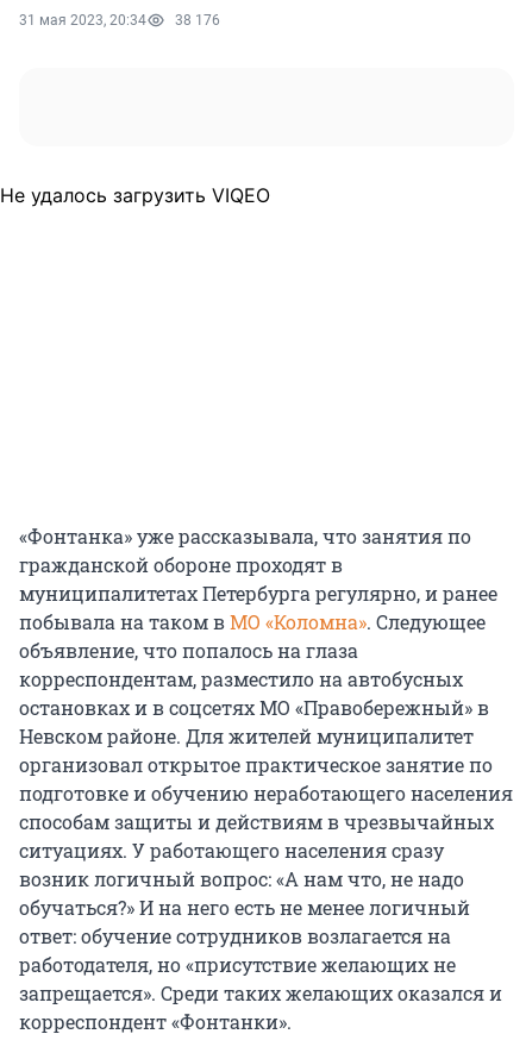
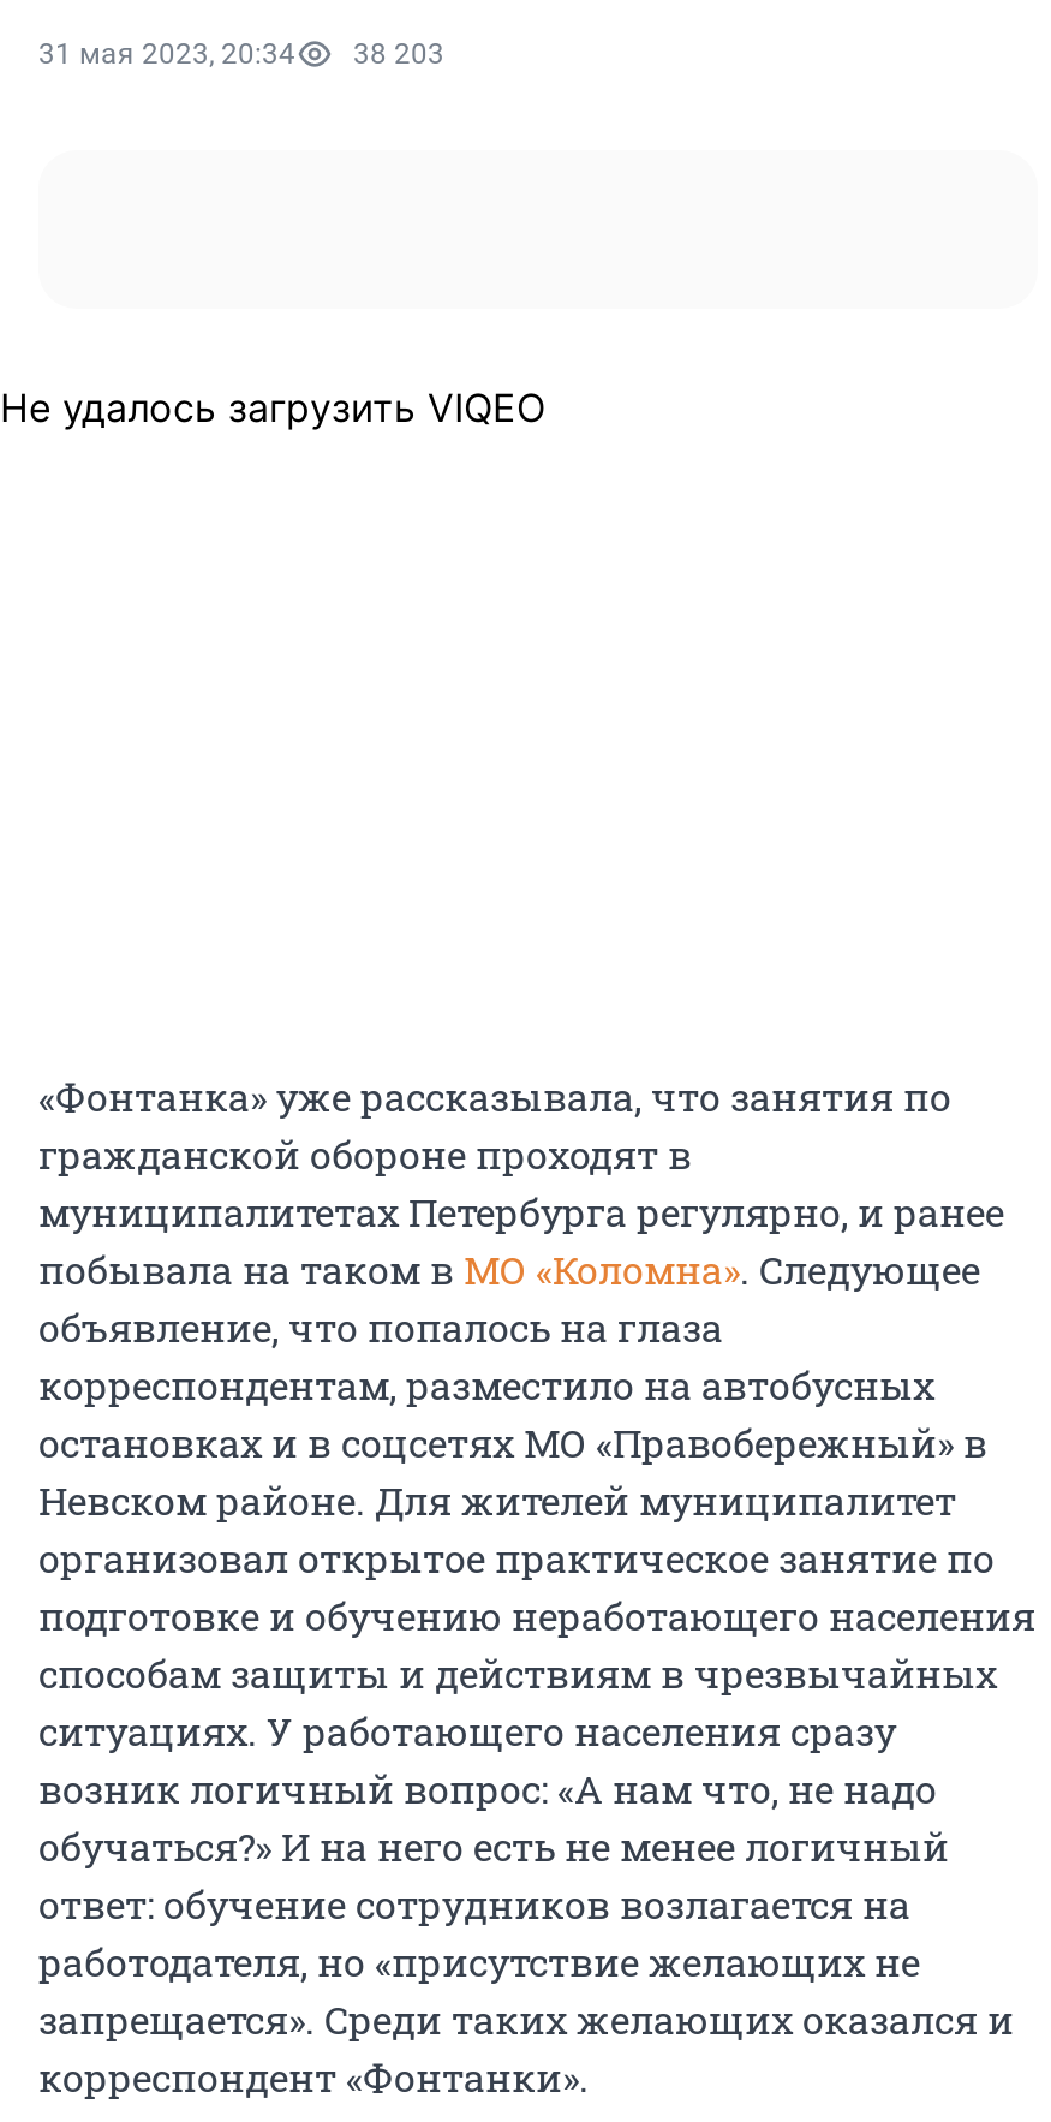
- 31 мая 2023, 20:34 38 176
+ 31 мая 2023, 20:34 38 203
